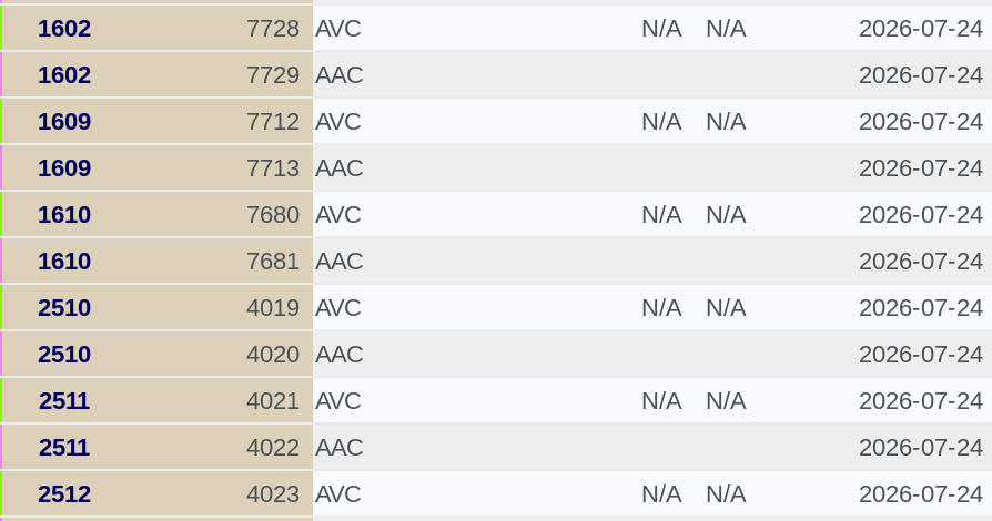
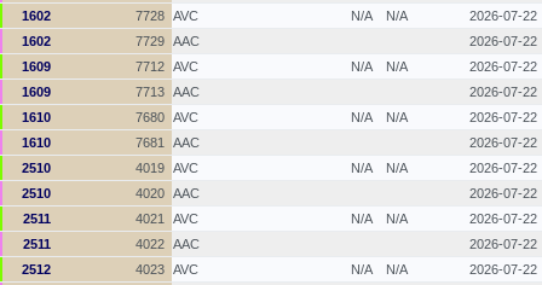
- 2026-07-24
+ 2026-07-22

- 2026-07-24
+ 2026-07-22

- 2026-07-24
+ 2026-07-22

- 2026-07-24
+ 2026-07-22

- 2026-07-24
+ 2026-07-22

- 2026-07-24
+ 2026-07-22

- 2026-07-24
+ 2026-07-22

- 2026-07-24
+ 2026-07-22

- 2026-07-24
+ 2026-07-22

- 2026-07-24
+ 2026-07-22

- 2026-07-24
+ 2026-07-22
